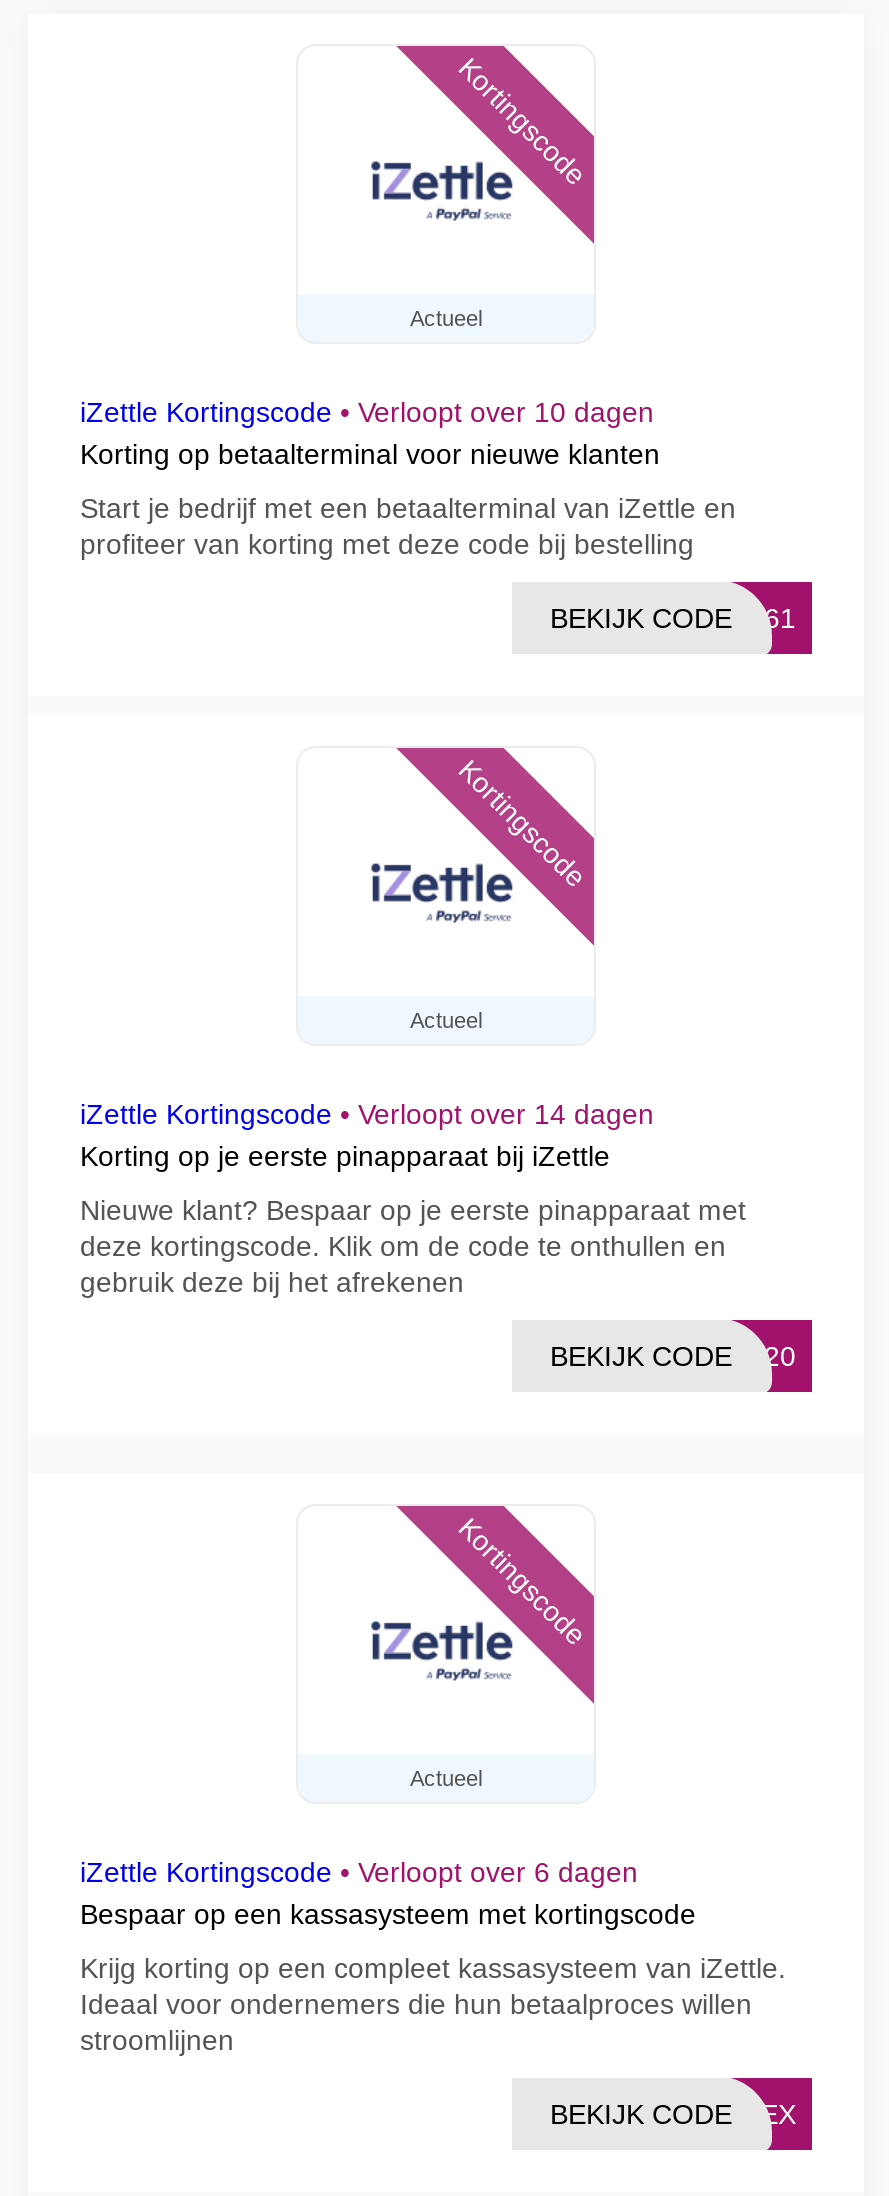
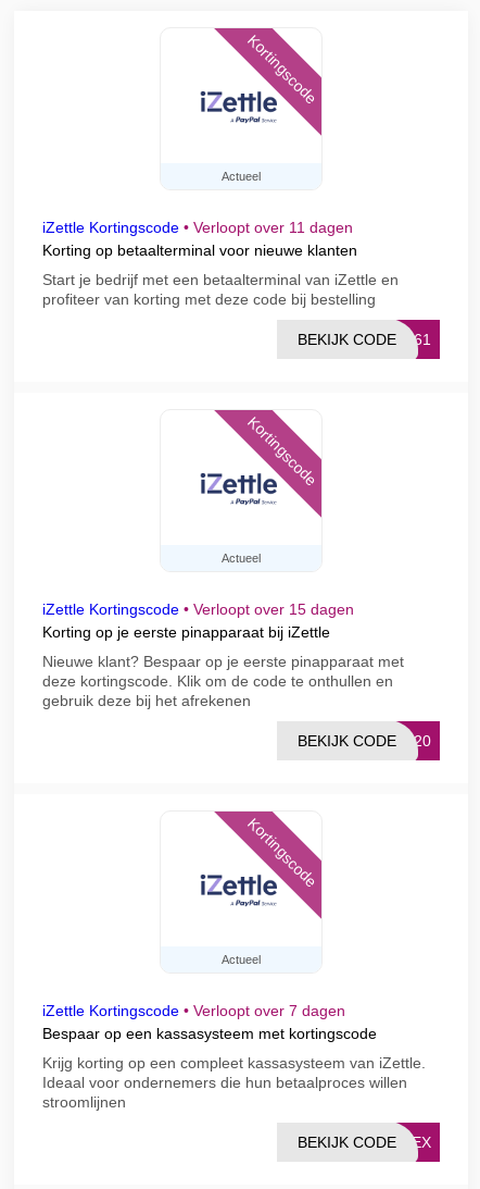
- iZettle Kortingscode • Verloopt over 10 dagen
+ iZettle Kortingscode • Verloopt over 11 dagen

- iZettle Kortingscode • Verloopt over 14 dagen
+ iZettle Kortingscode • Verloopt over 15 dagen

- iZettle Kortingscode • Verloopt over 6 dagen
+ iZettle Kortingscode • Verloopt over 7 dagen
